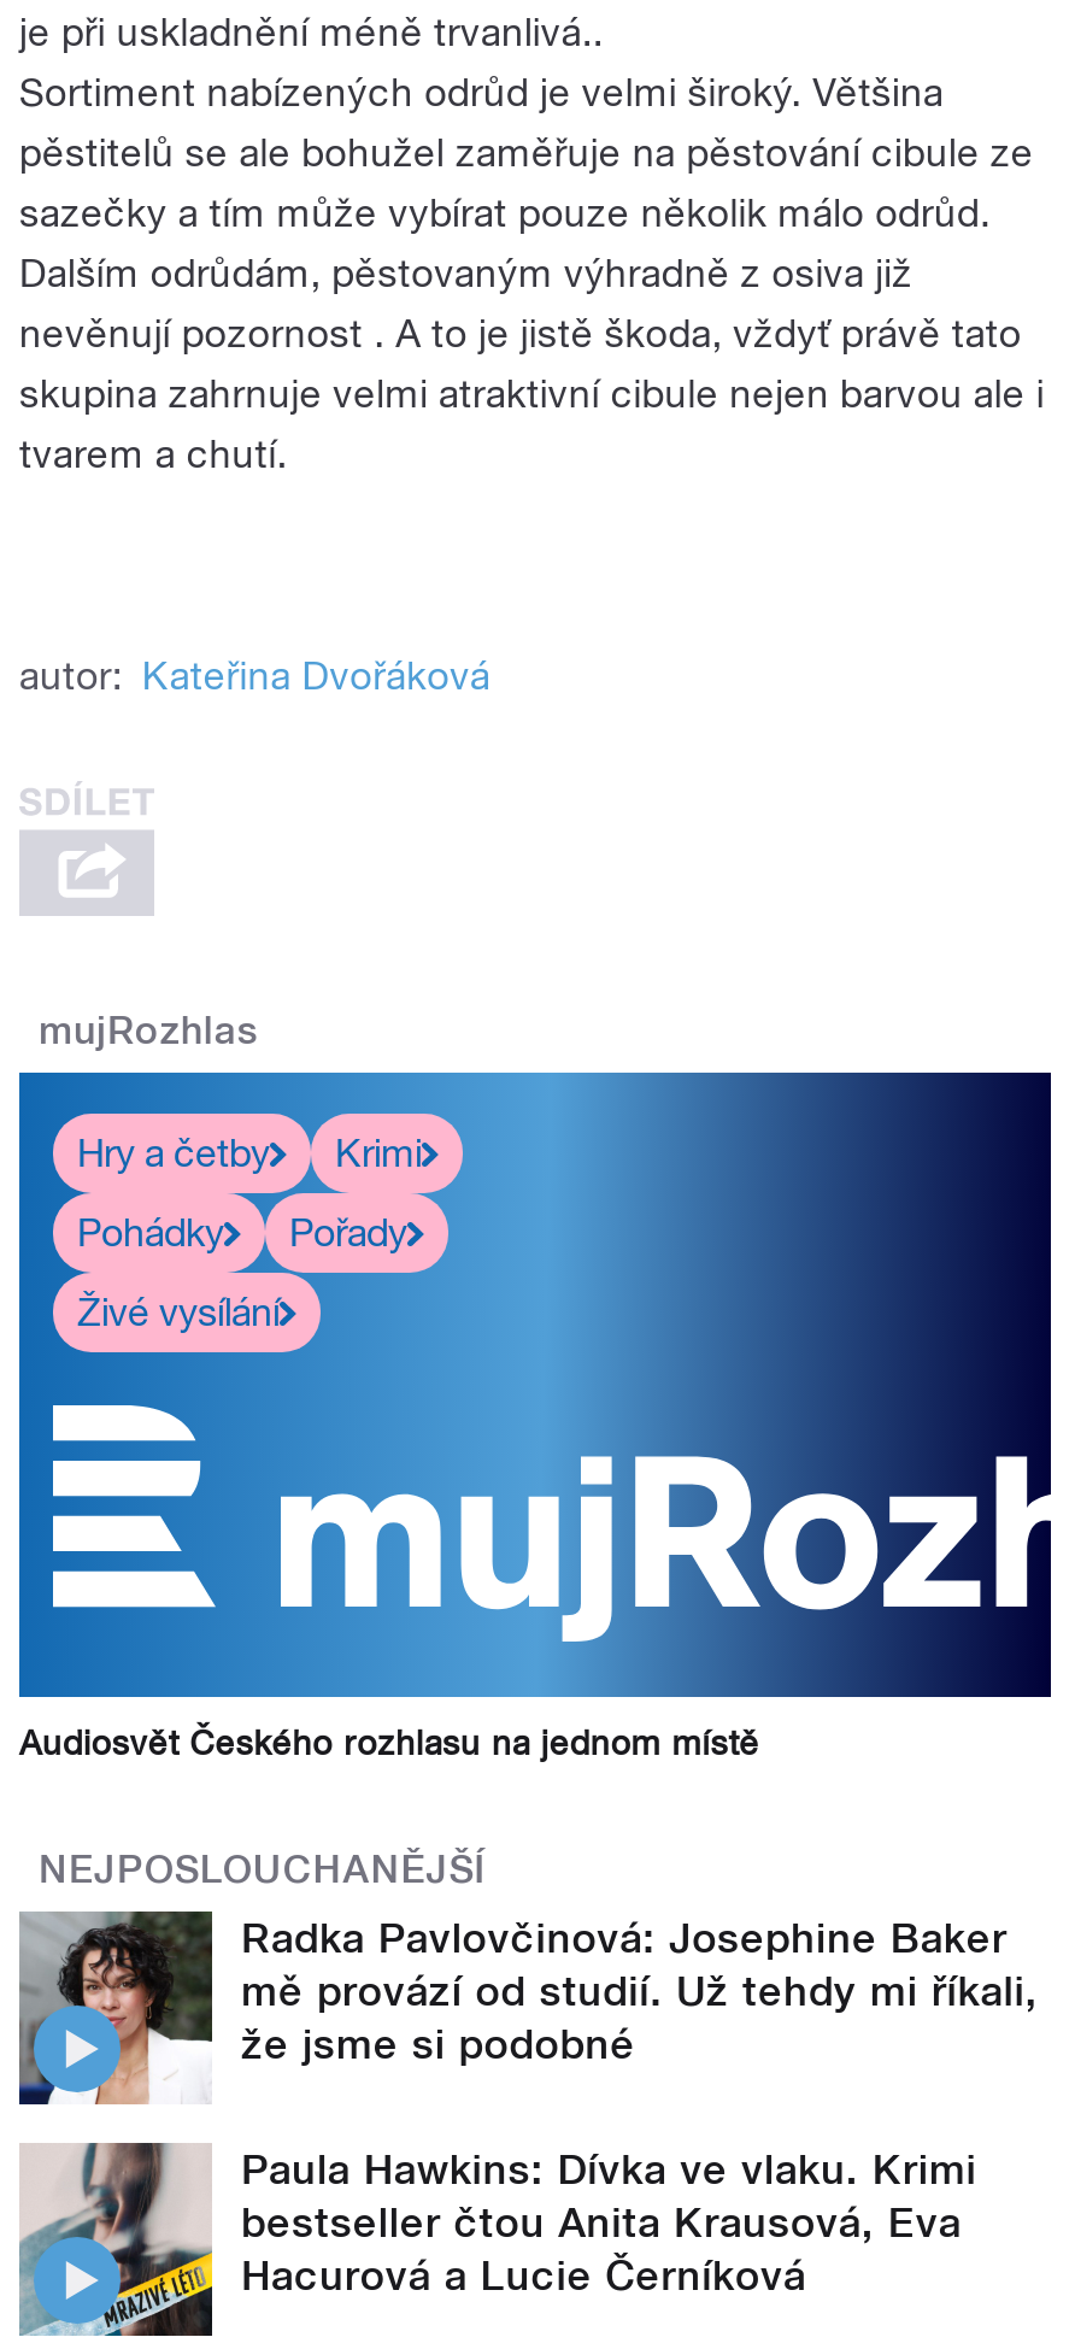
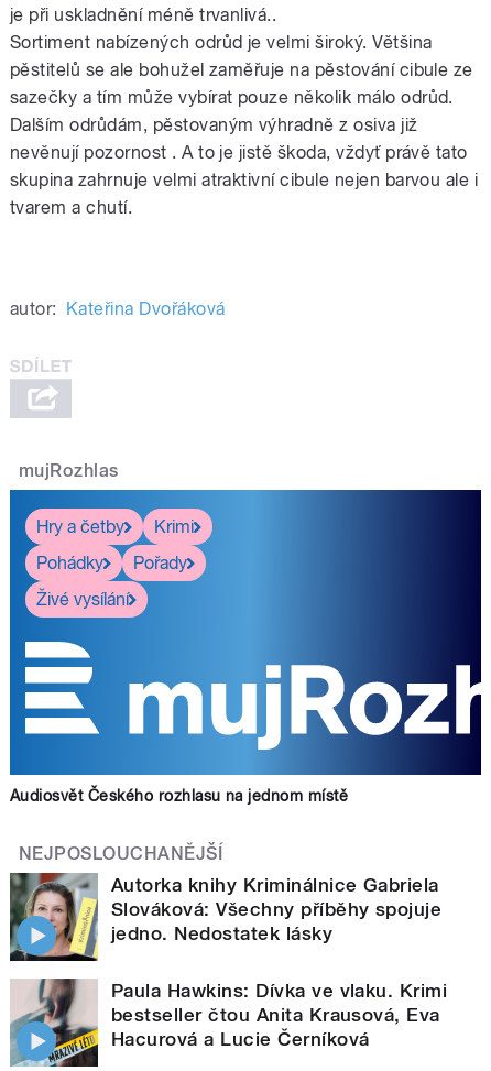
- [image]
- Radka Pavlovčinová: Josephine Baker
- mě provází od studií. Už tehdy mi říkali,
- že jsme si podobné
+ [image]
+ Autorka knihy Kriminálnice Gabriela
+ Slováková: Všechny příběhy spojuje
+ jedno. Nedostatek lásky
